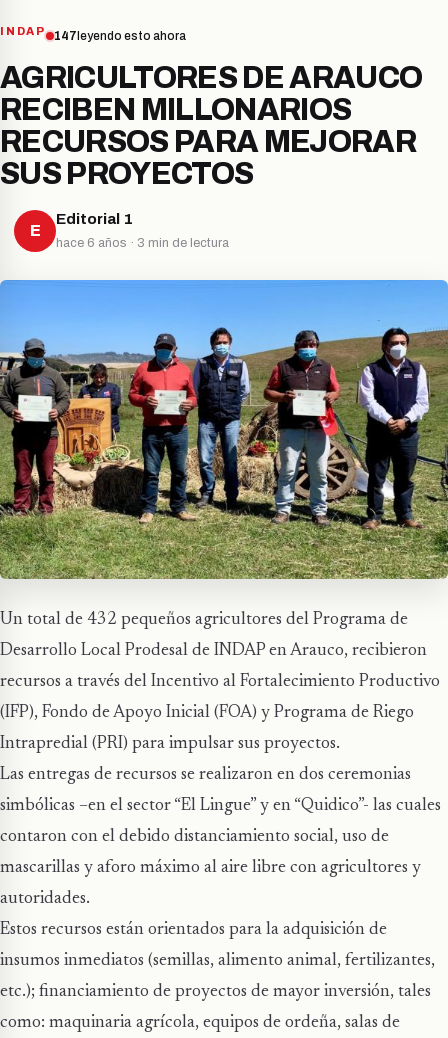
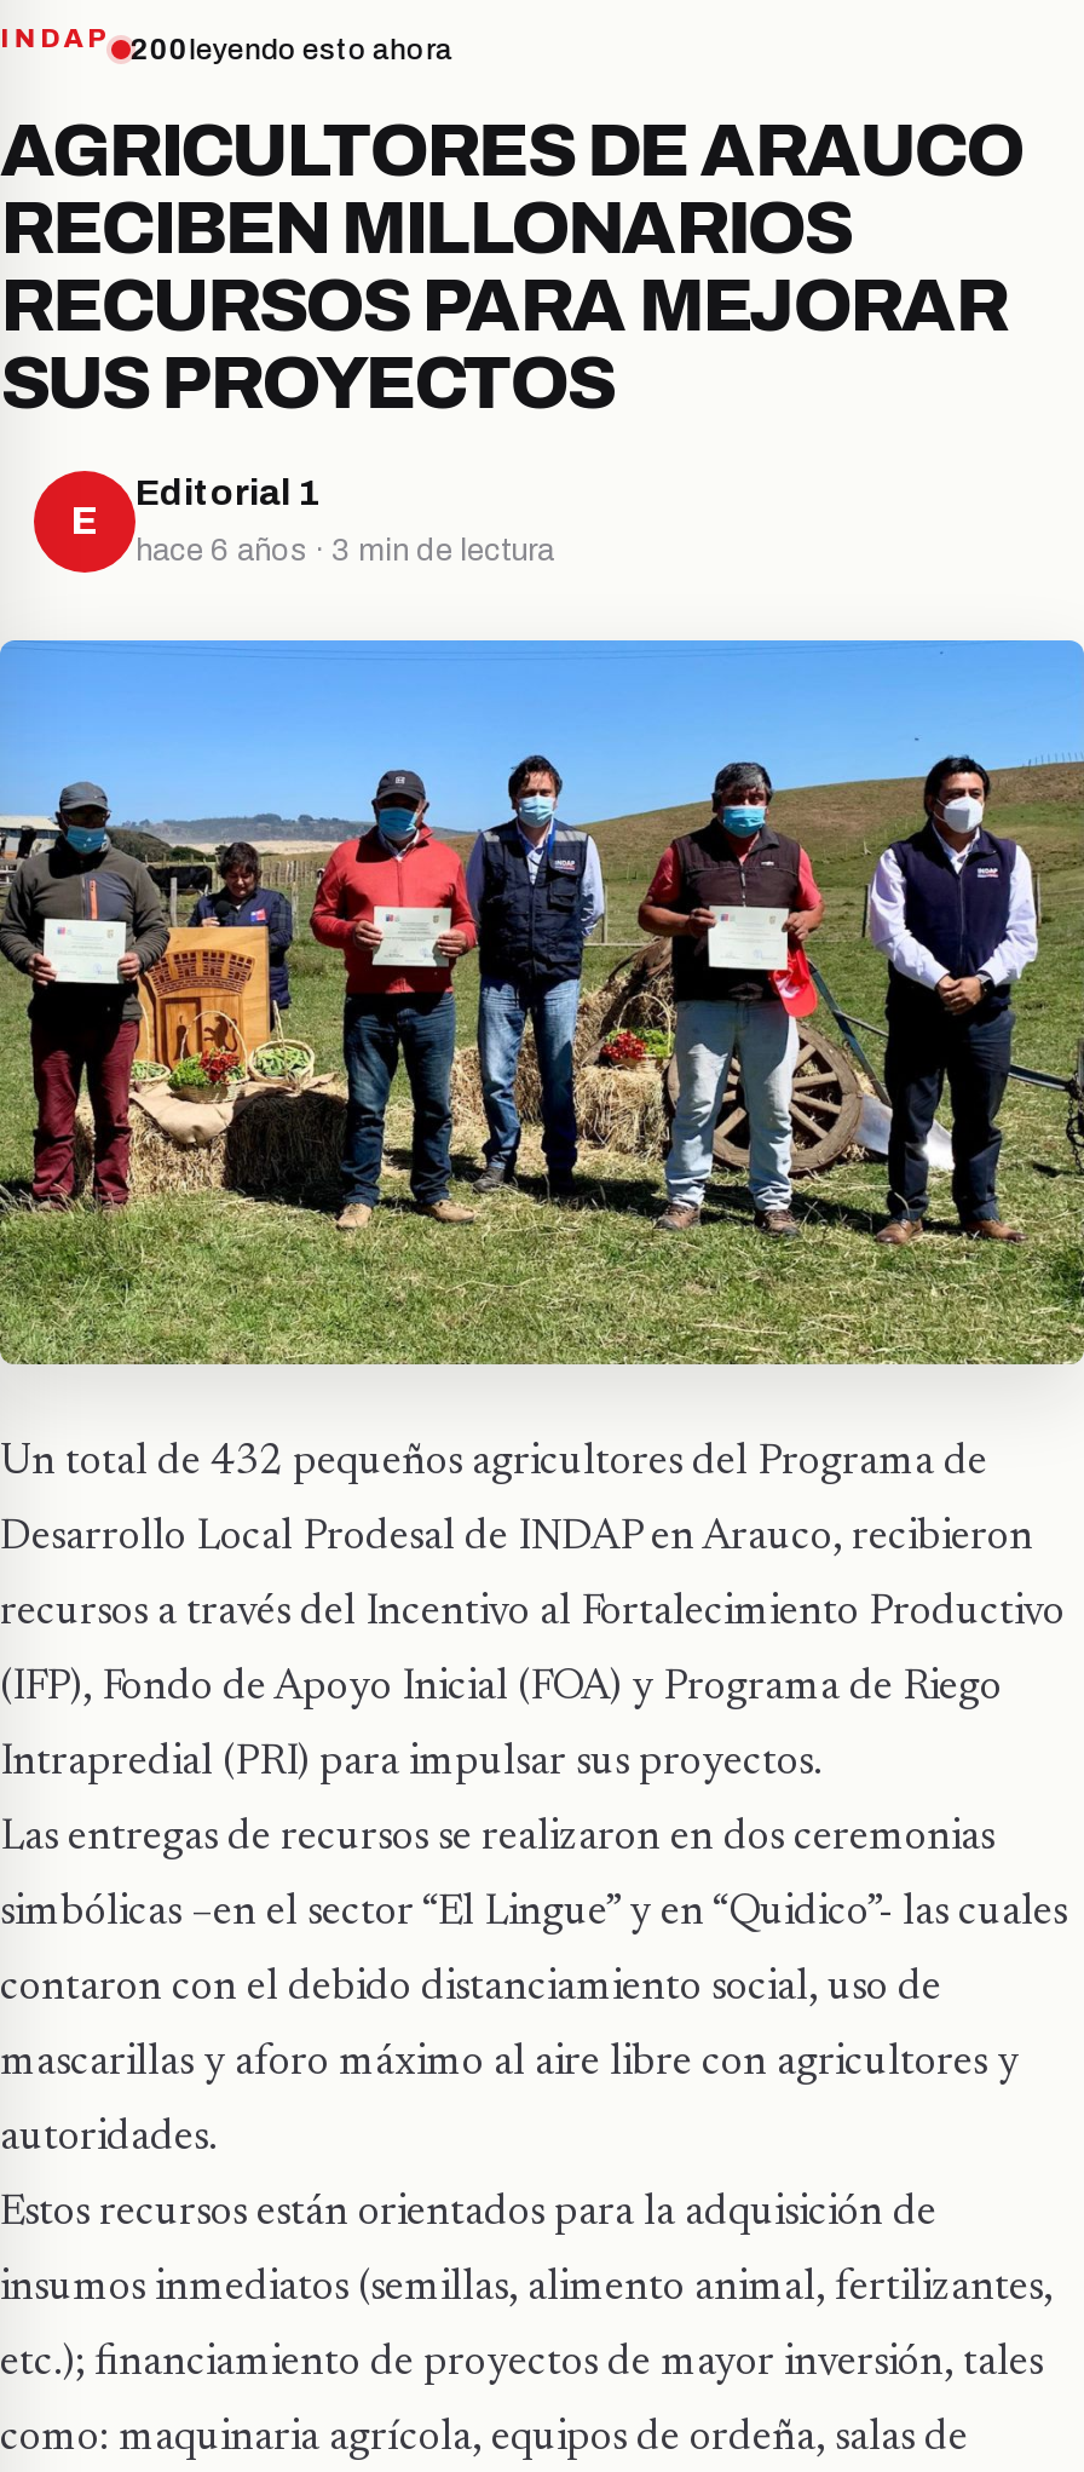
- 147 leyendo esto ahora
+ 200 leyendo esto ahora
